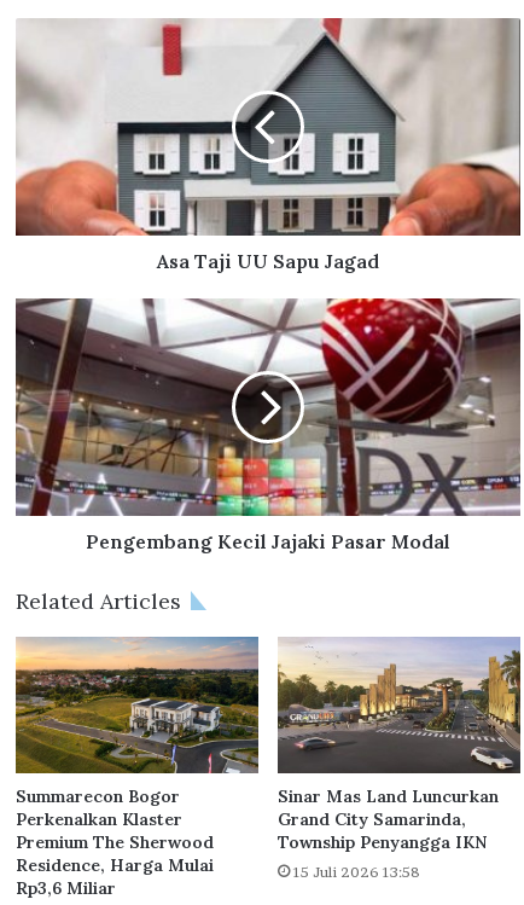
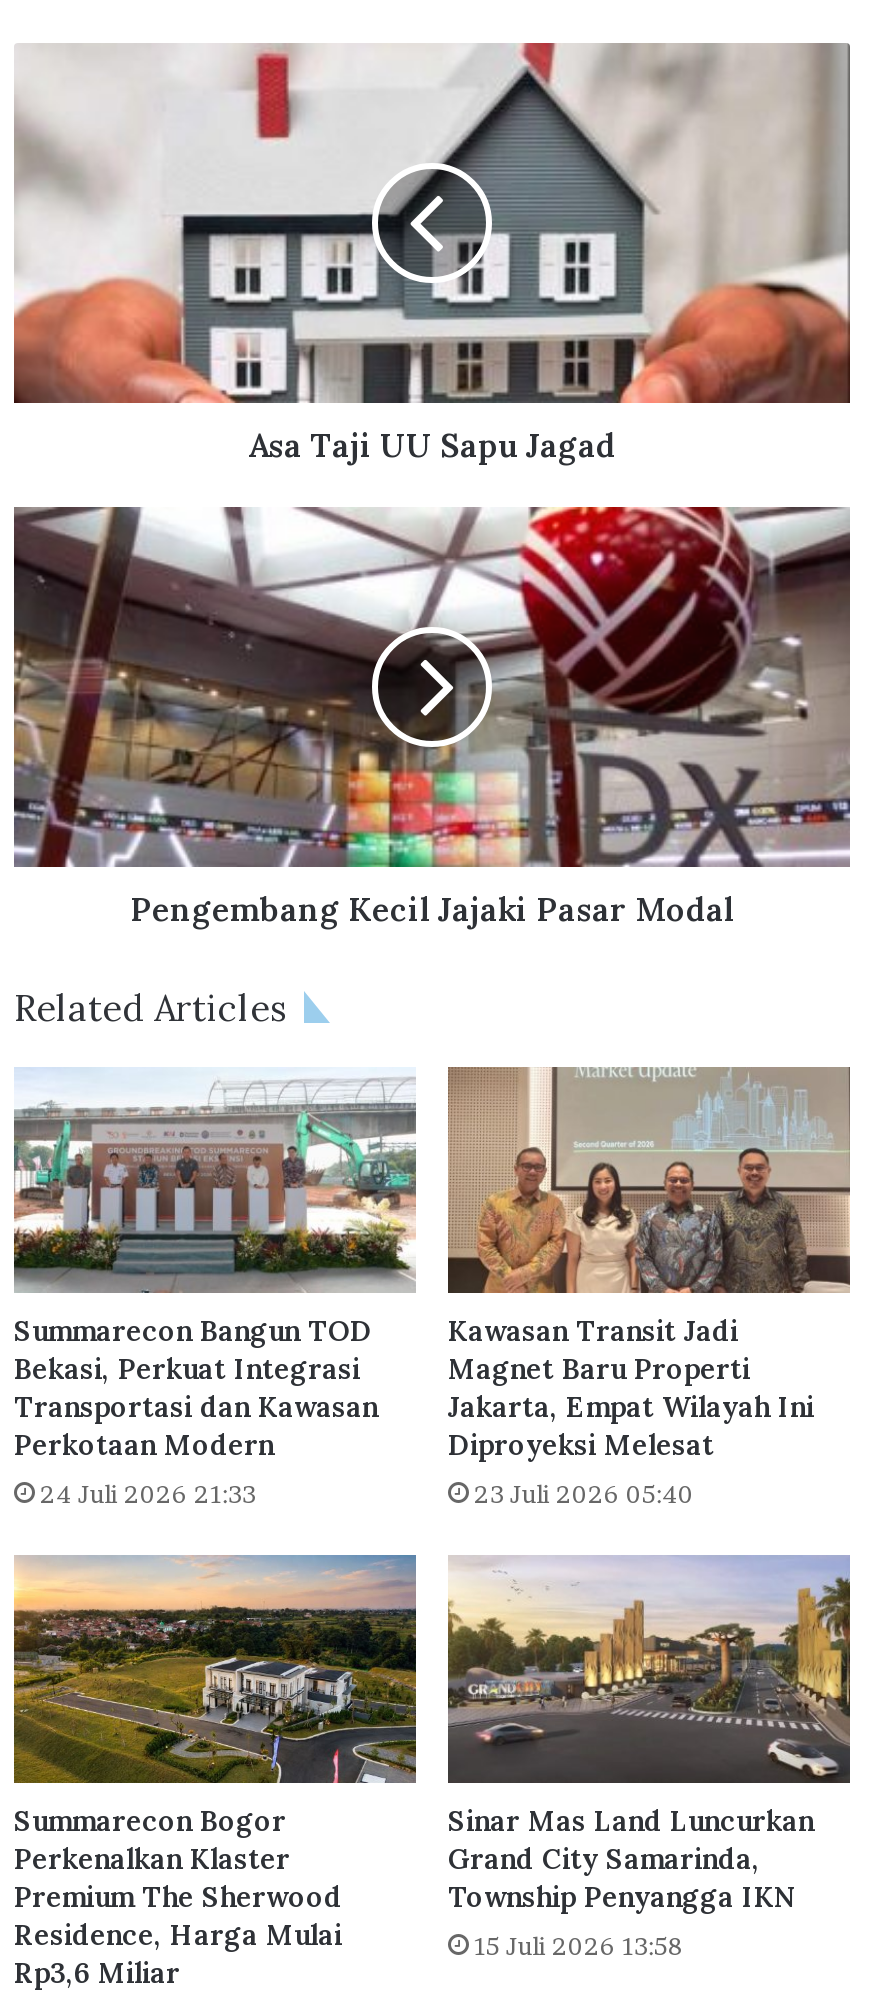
+ [image]
+ Summarecon Bangun TOD
+ Bekasi, Perkuat Integrasi
+ Transportasi dan Kawasan
+ Perkotaan Modern
+ 24 Juli 2026 21:33

+ [image]
+ Kawasan Transit Jadi
+ Magnet Baru Properti
+ Jakarta, Empat Wilayah Ini
+ Diproyeksi Melesat
+ 23 Juli 2026 05:40
